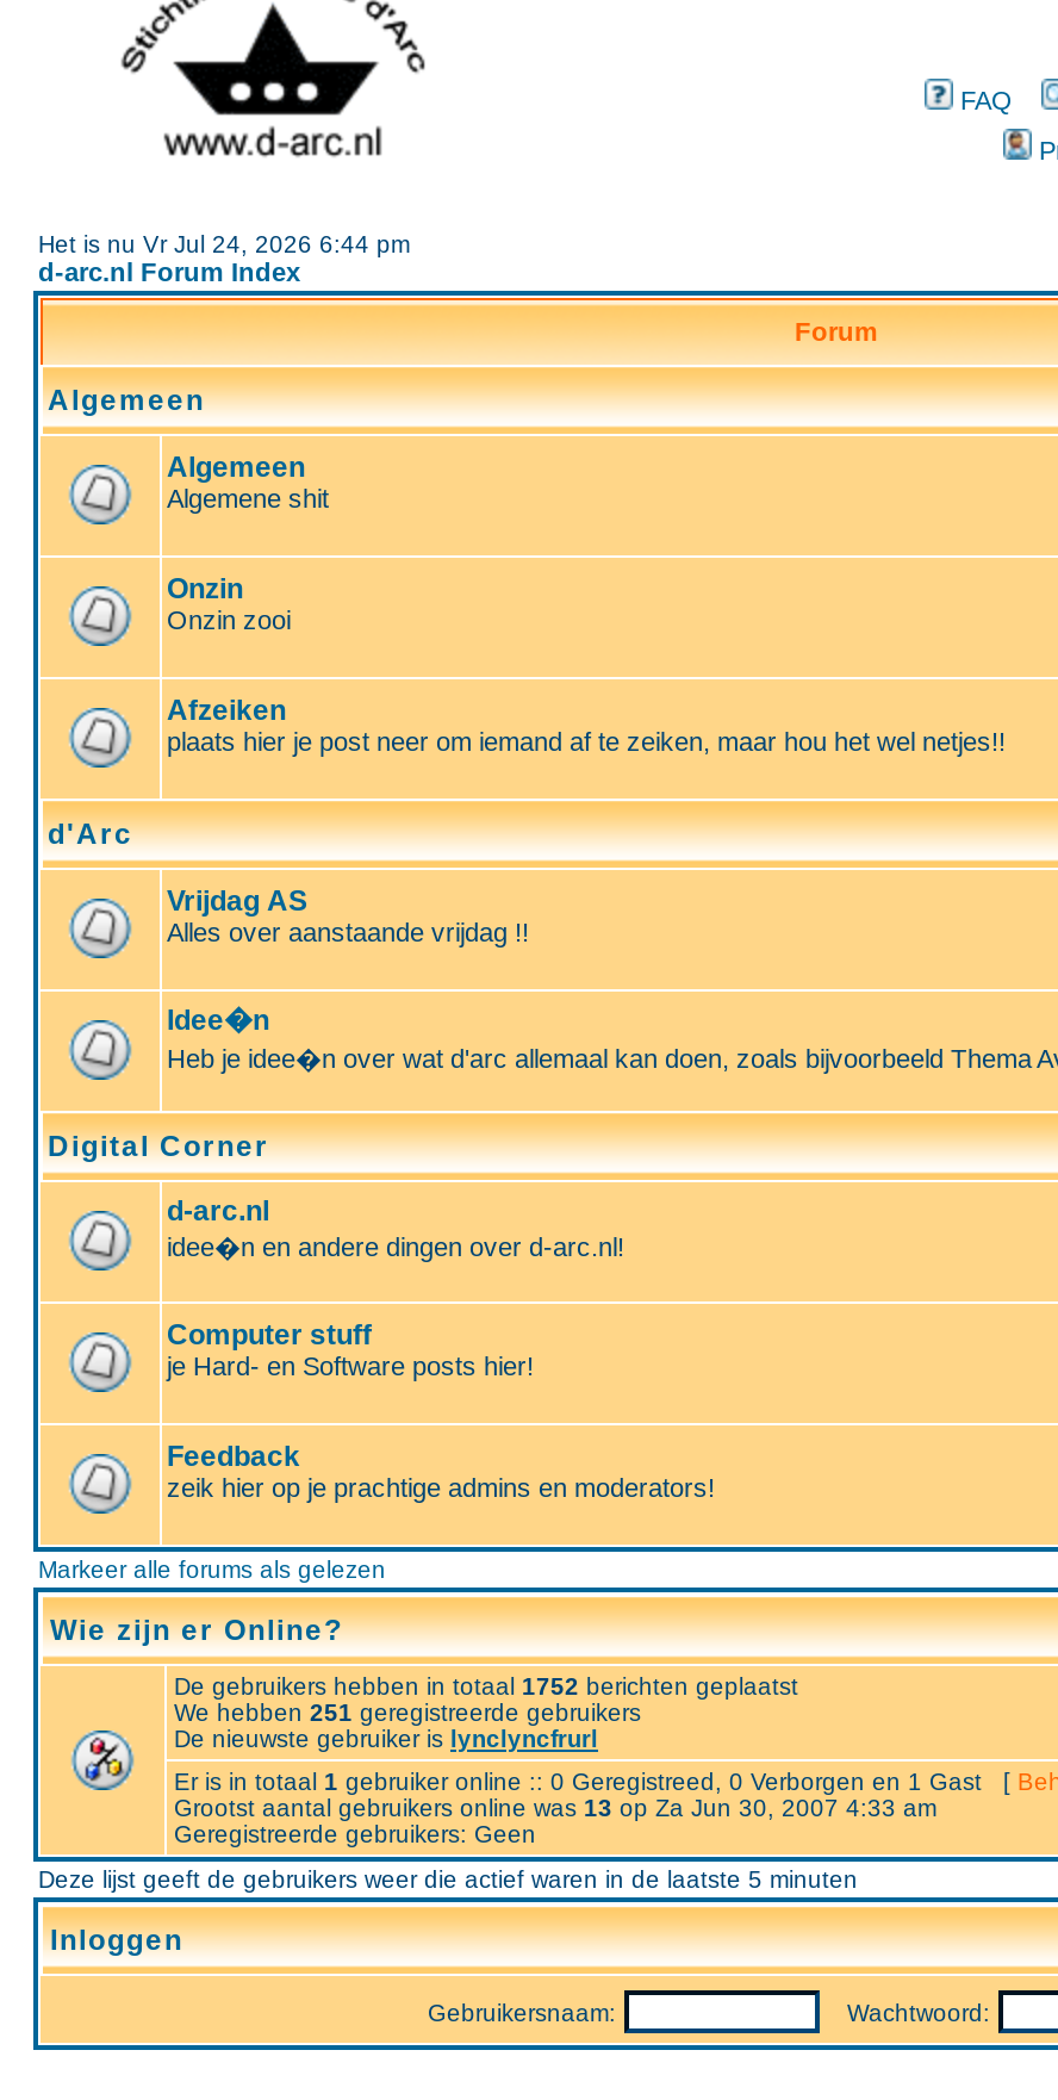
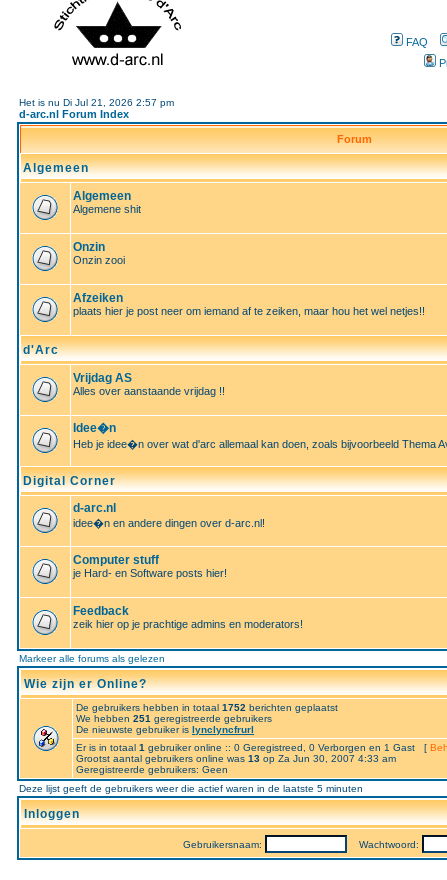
- Het is nu Vr Jul 24, 2026 6:44 pm
+ Het is nu Di Jul 21, 2026 2:57 pm
